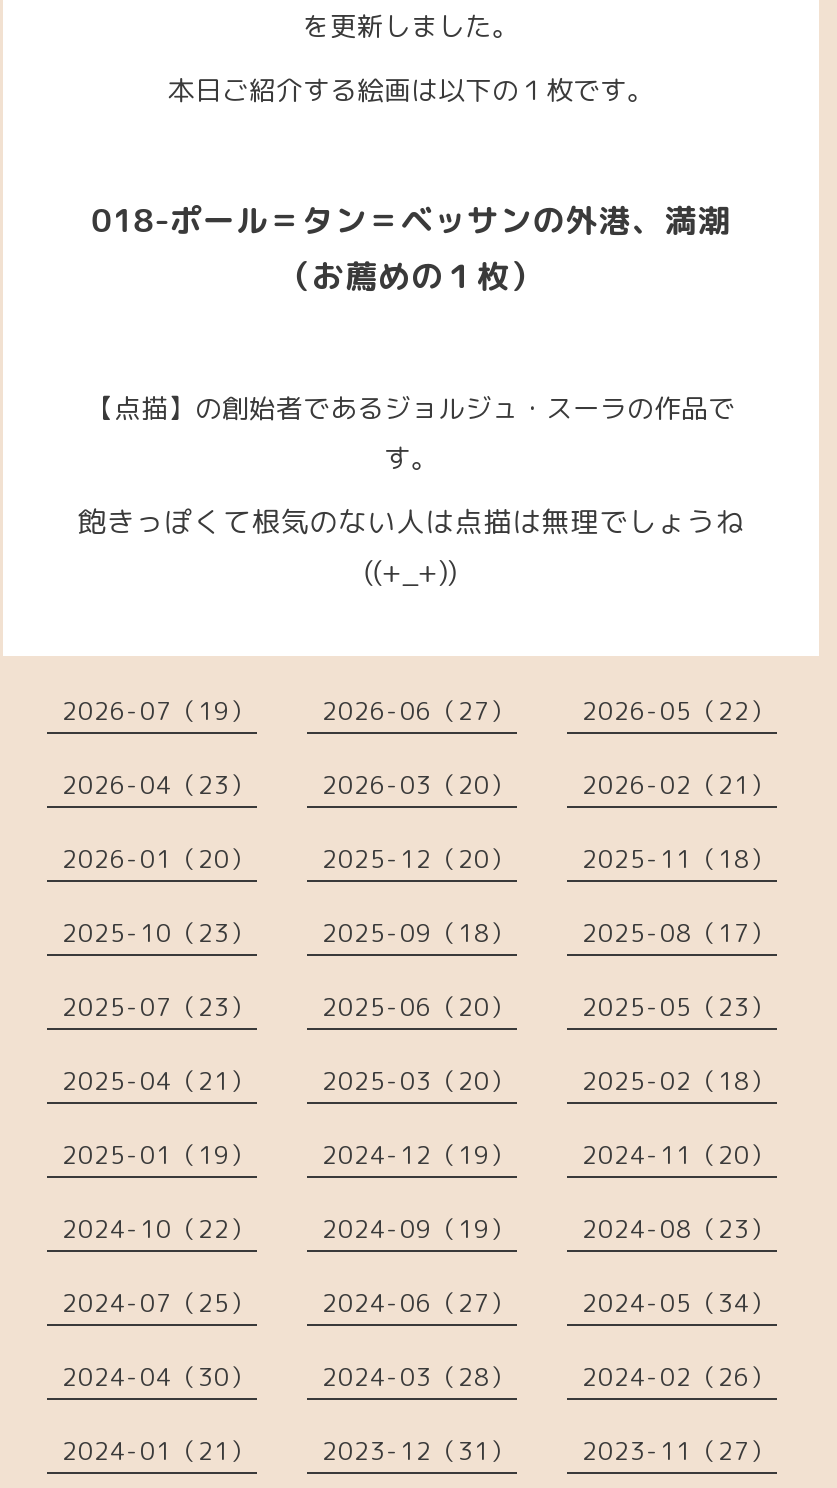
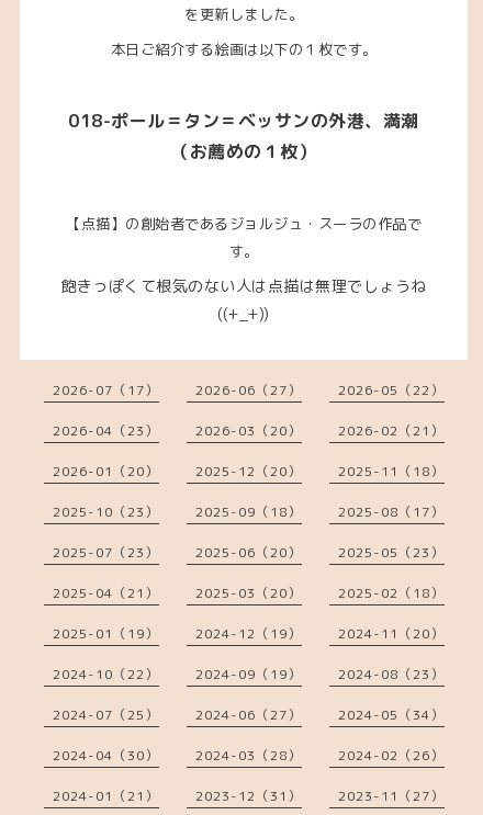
- 2026-07（19） 2026-06（27） 2026-05（22）
+ 2026-07（17） 2026-06（27） 2026-05（22）
